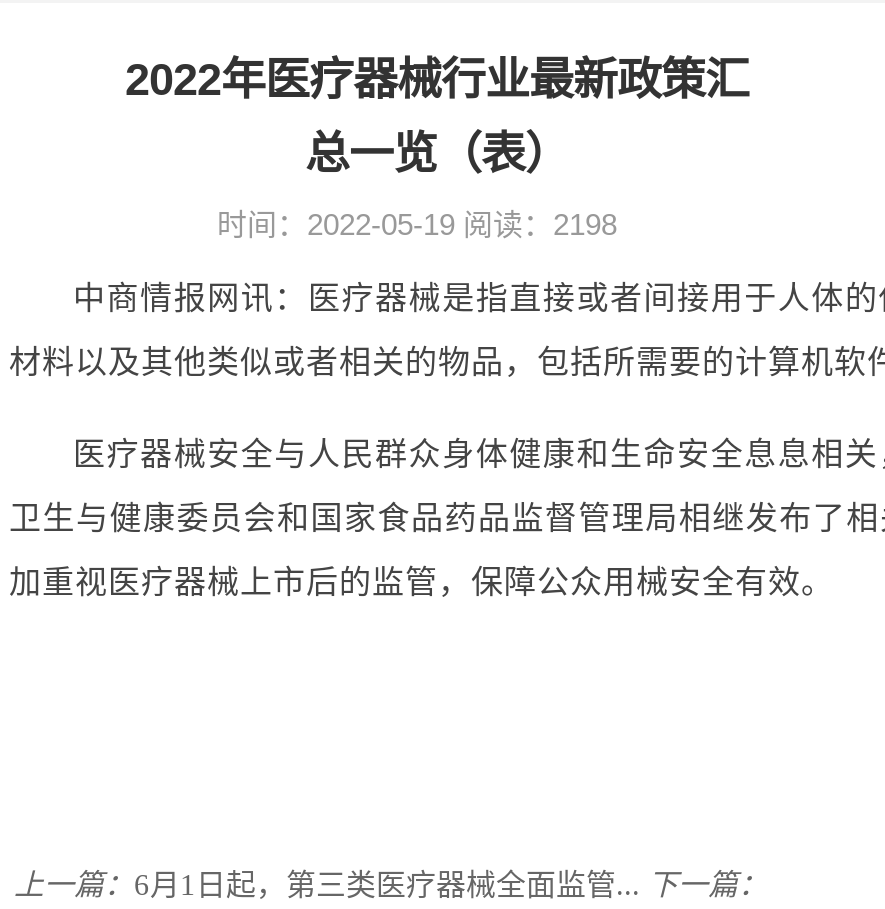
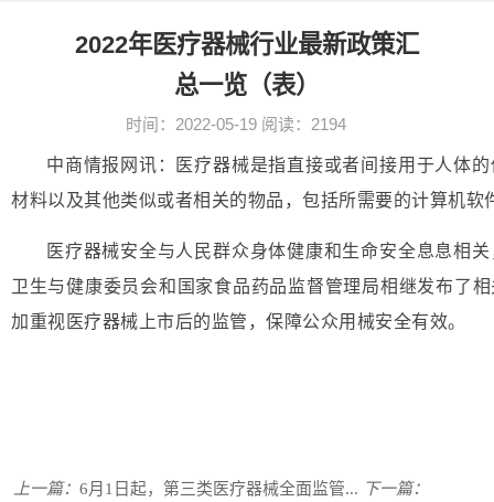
- 时间：2022-05-19 阅读：2198
+ 时间：2022-05-19 阅读：2194
